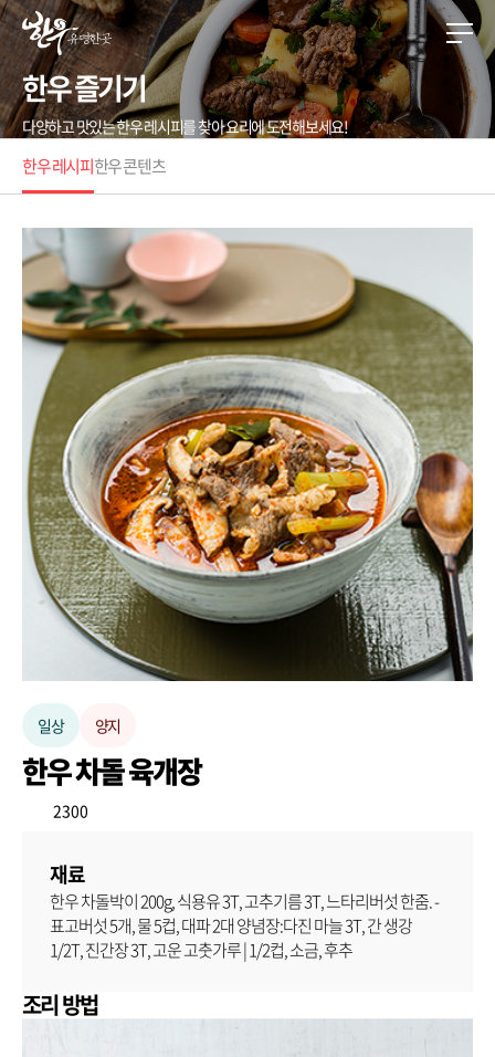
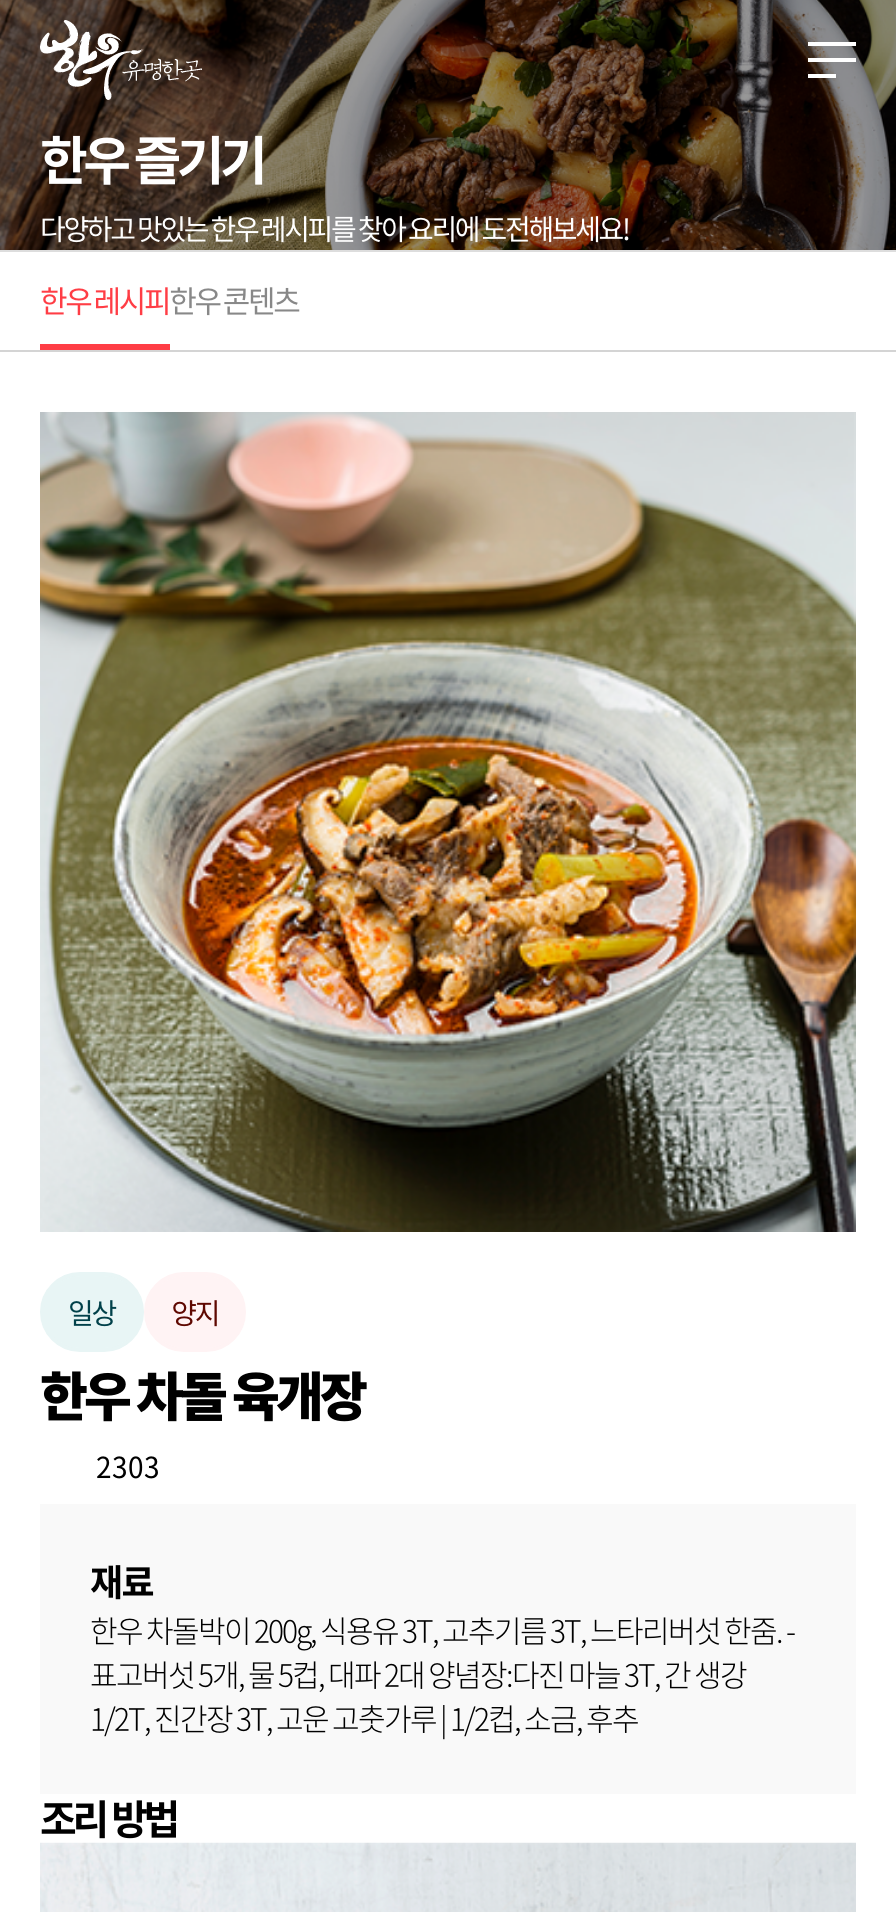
- 2300
+ 2303
